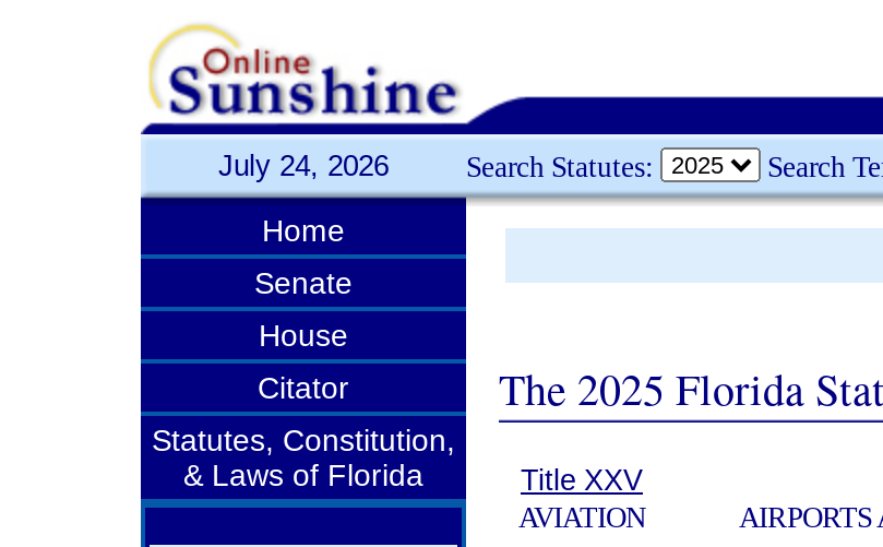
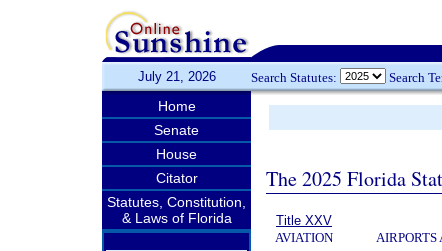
- July 24, 2026
+ July 21, 2026
